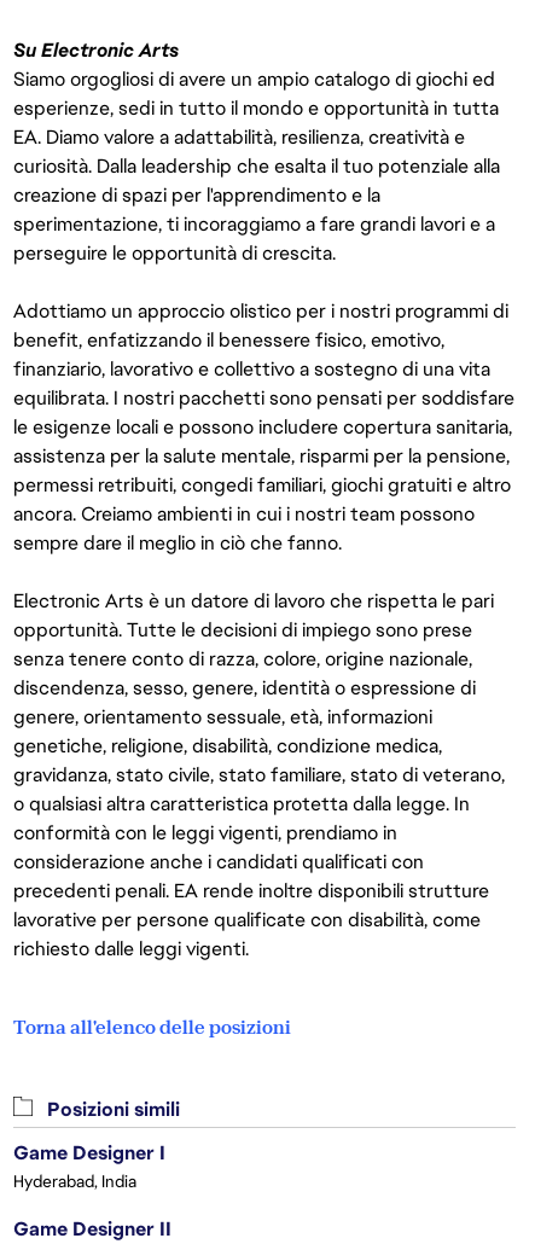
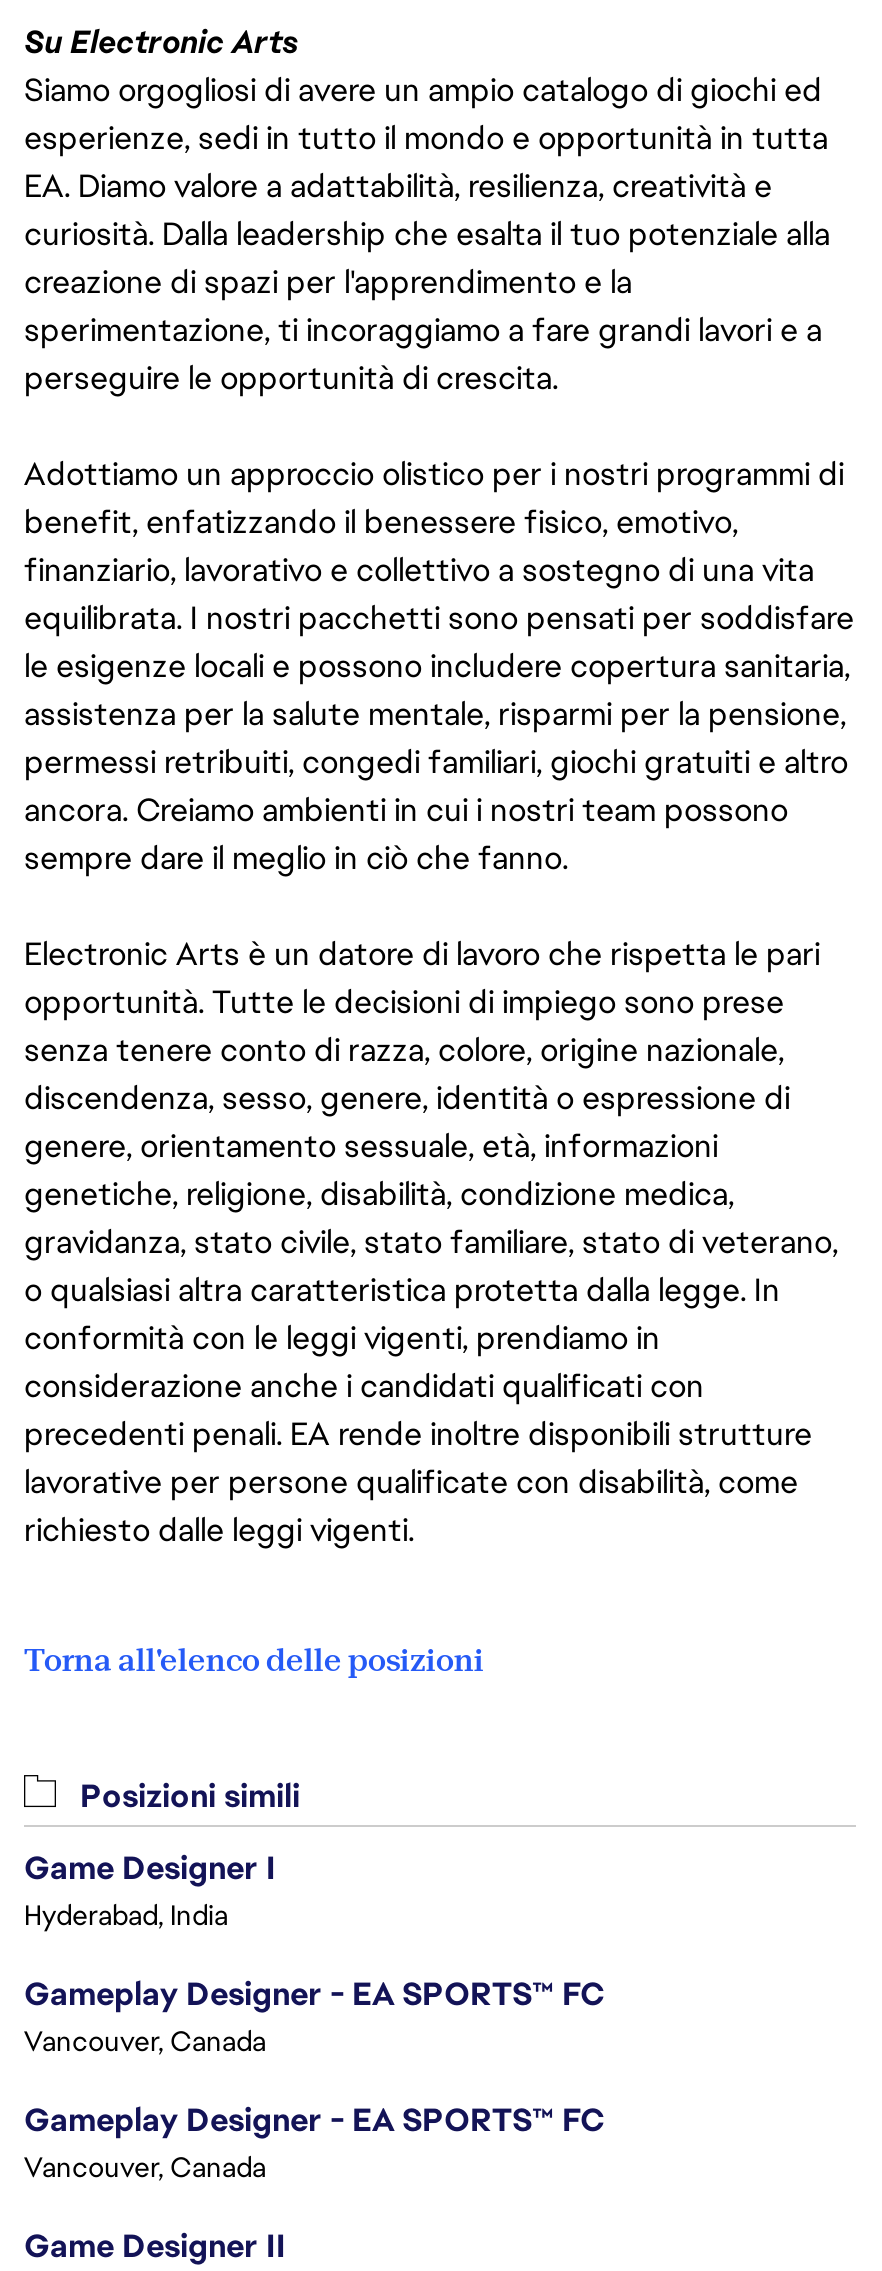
+ Gameplay Designer - EA SPORTS™ FC
+ Vancouver, Canada
+ Gameplay Designer - EA SPORTS™ FC
+ Vancouver, Canada
